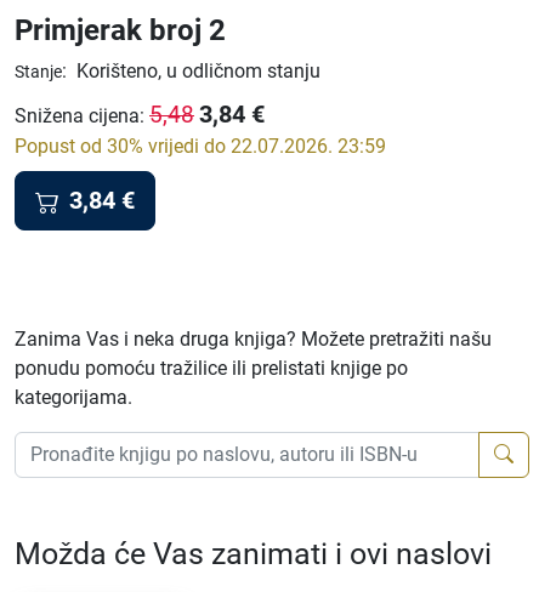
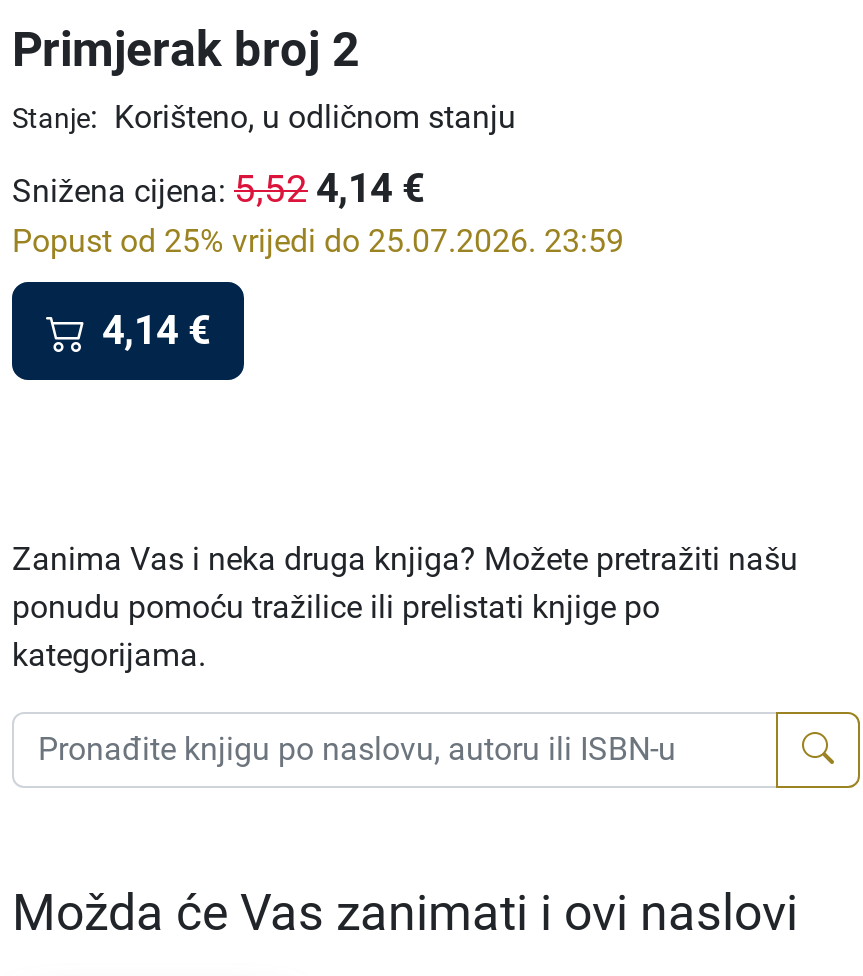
- Snižena cijena: 5,48 3,84 €
+ Snižena cijena: 5,52 4,14 €

- Popust od 30% vrijedi do 22.07.2026. 23:59
+ Popust od 25% vrijedi do 25.07.2026. 23:59

- 3,84 €
+ 4,14 €
